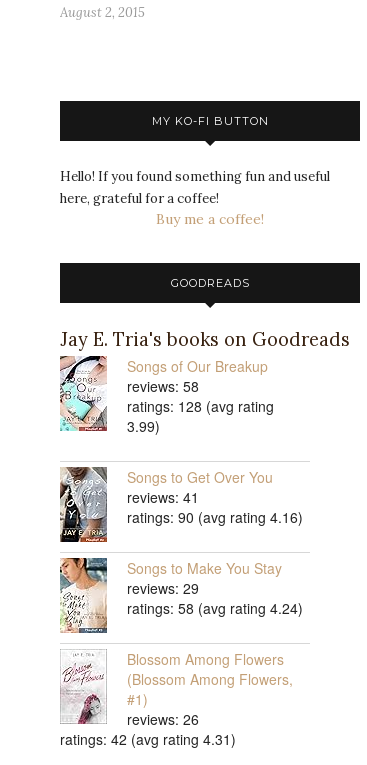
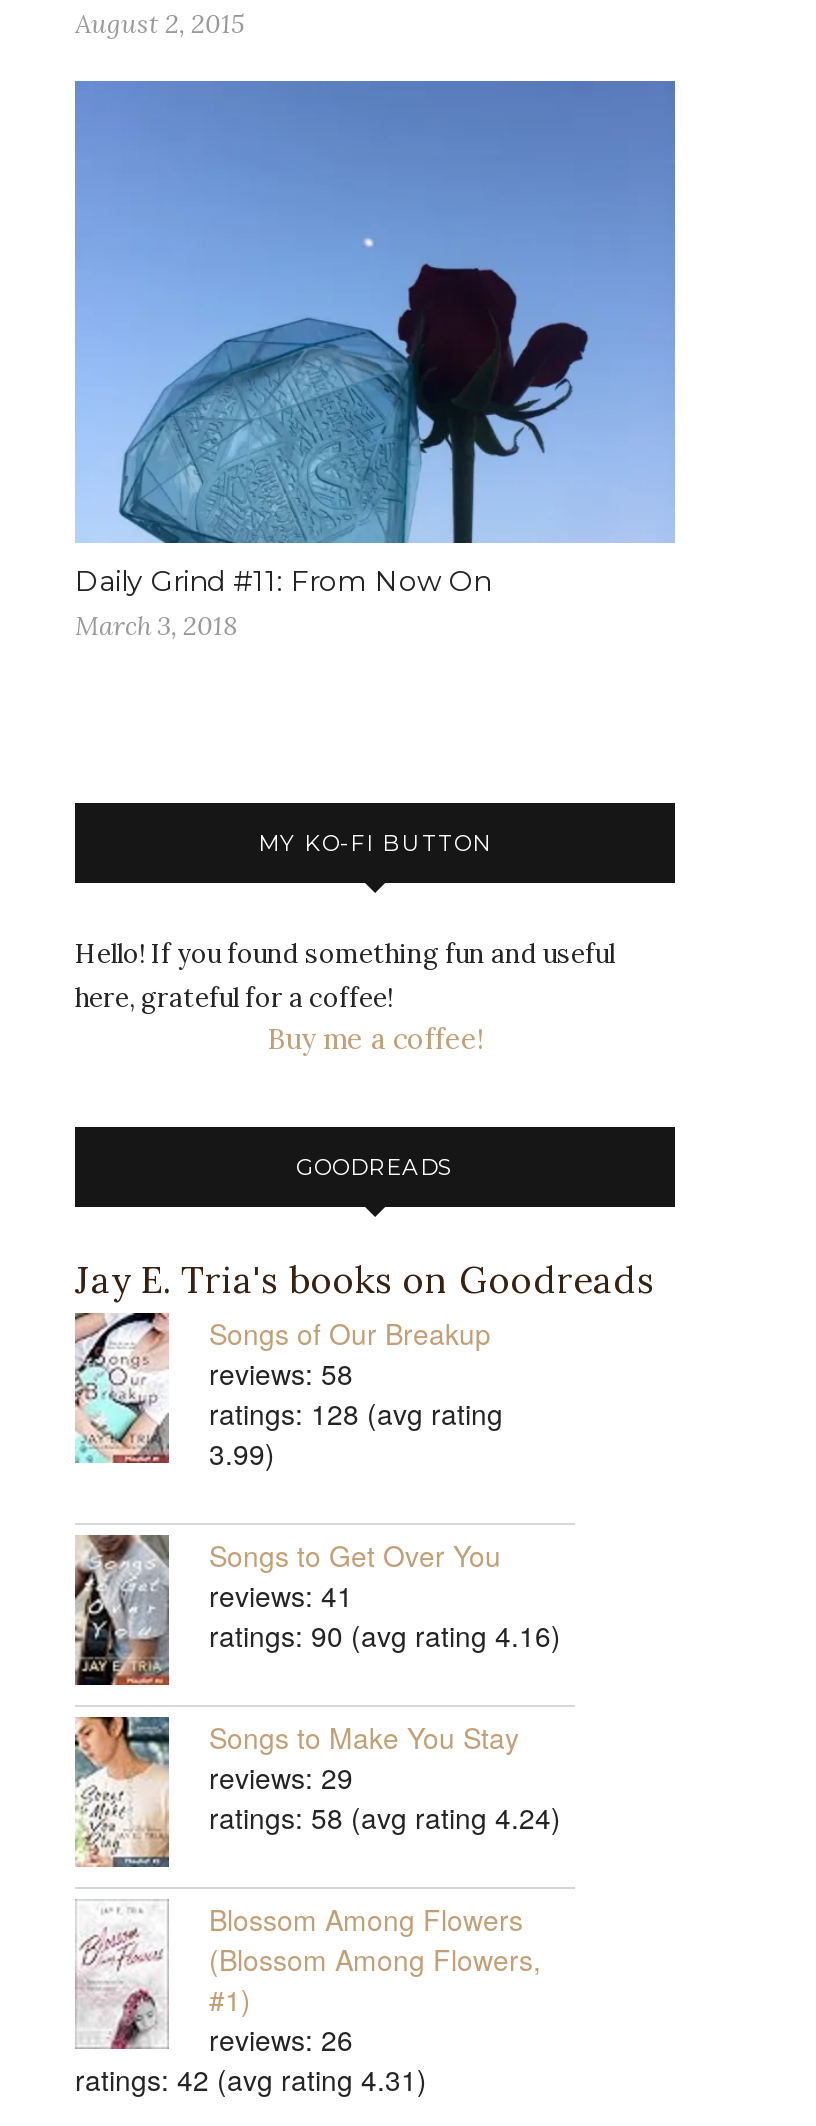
+ [image]
+ Daily Grind #11: From Now On
+ March 3, 2018
